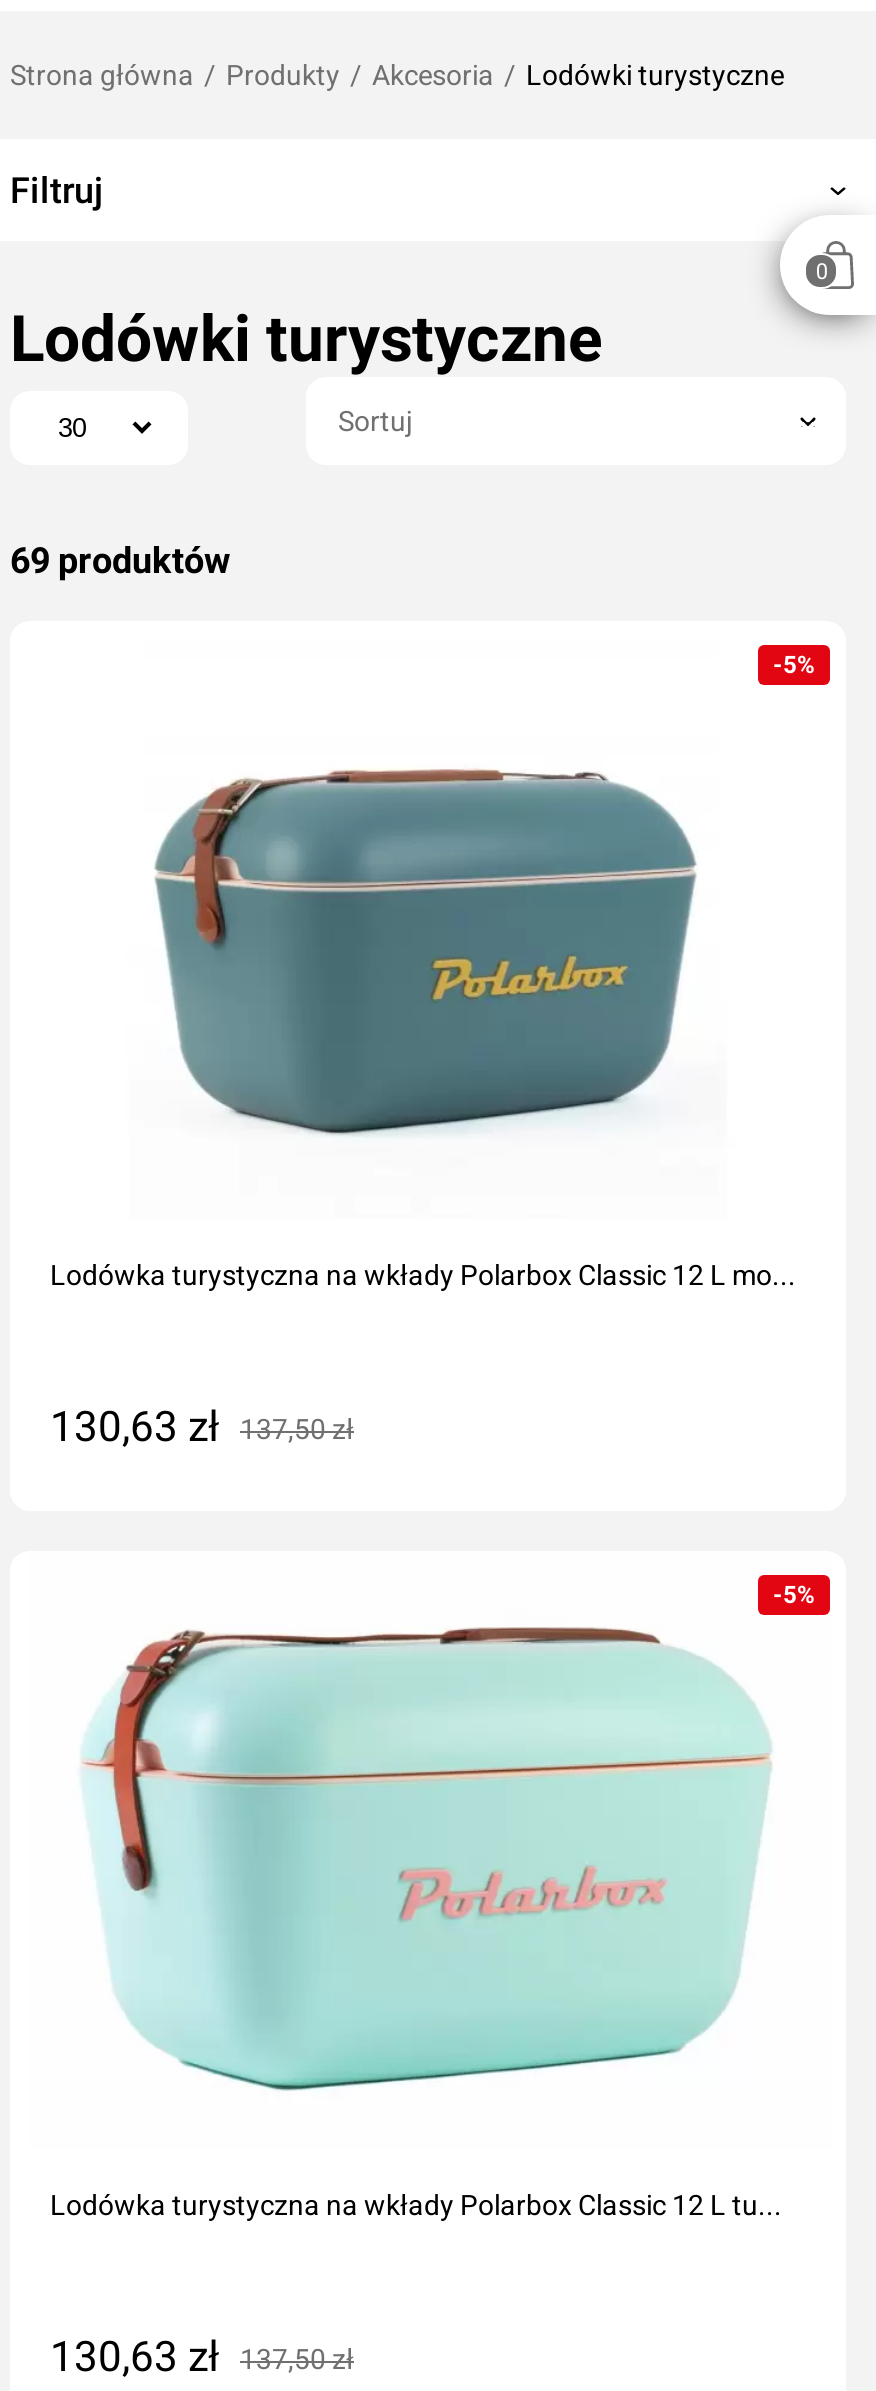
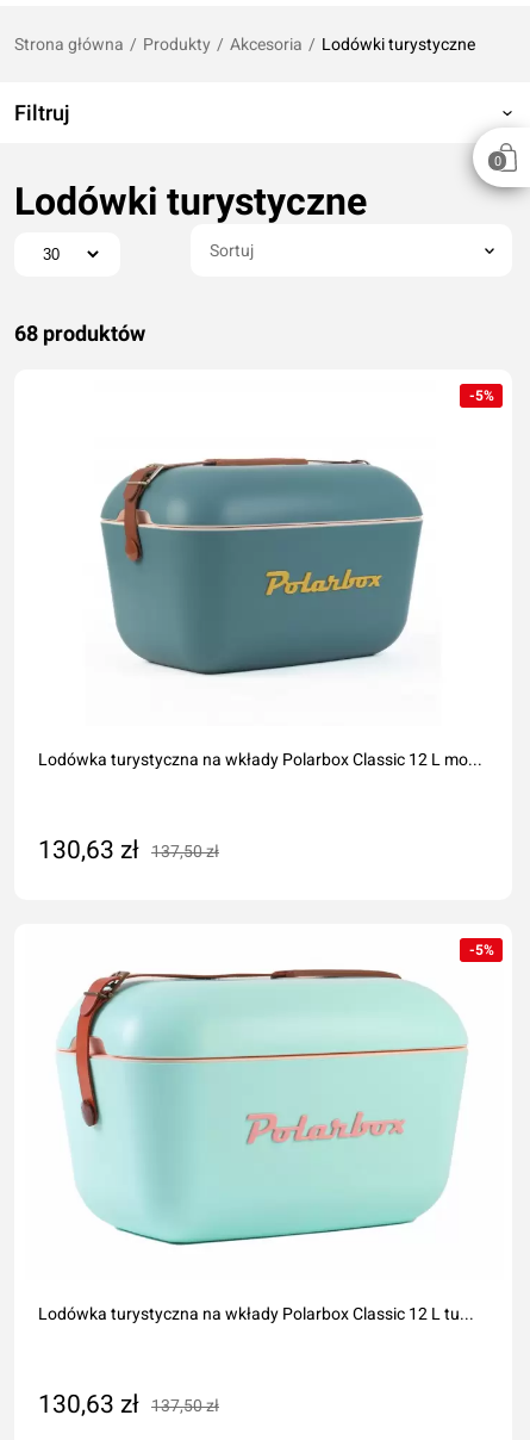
- 69 produktów
+ 68 produktów
